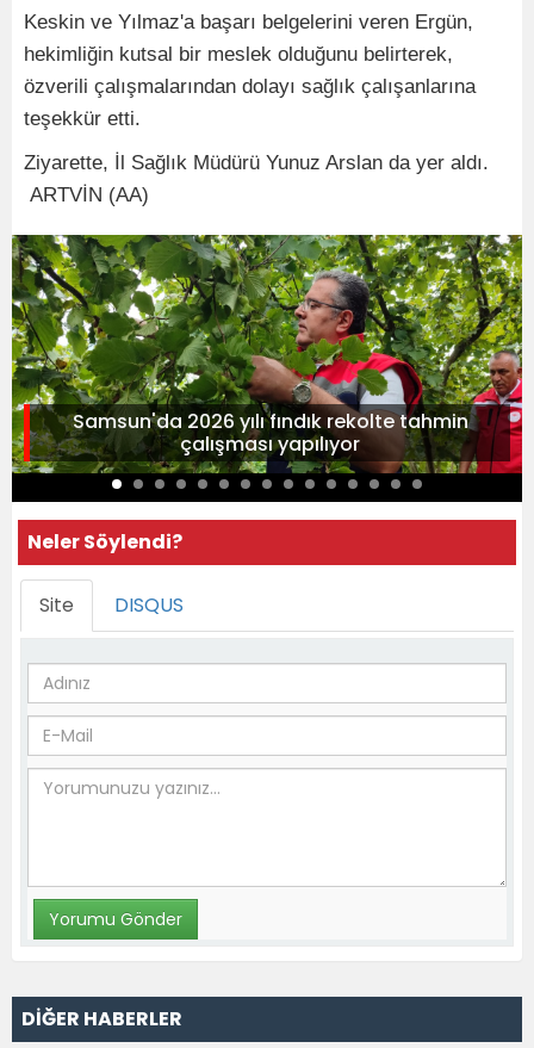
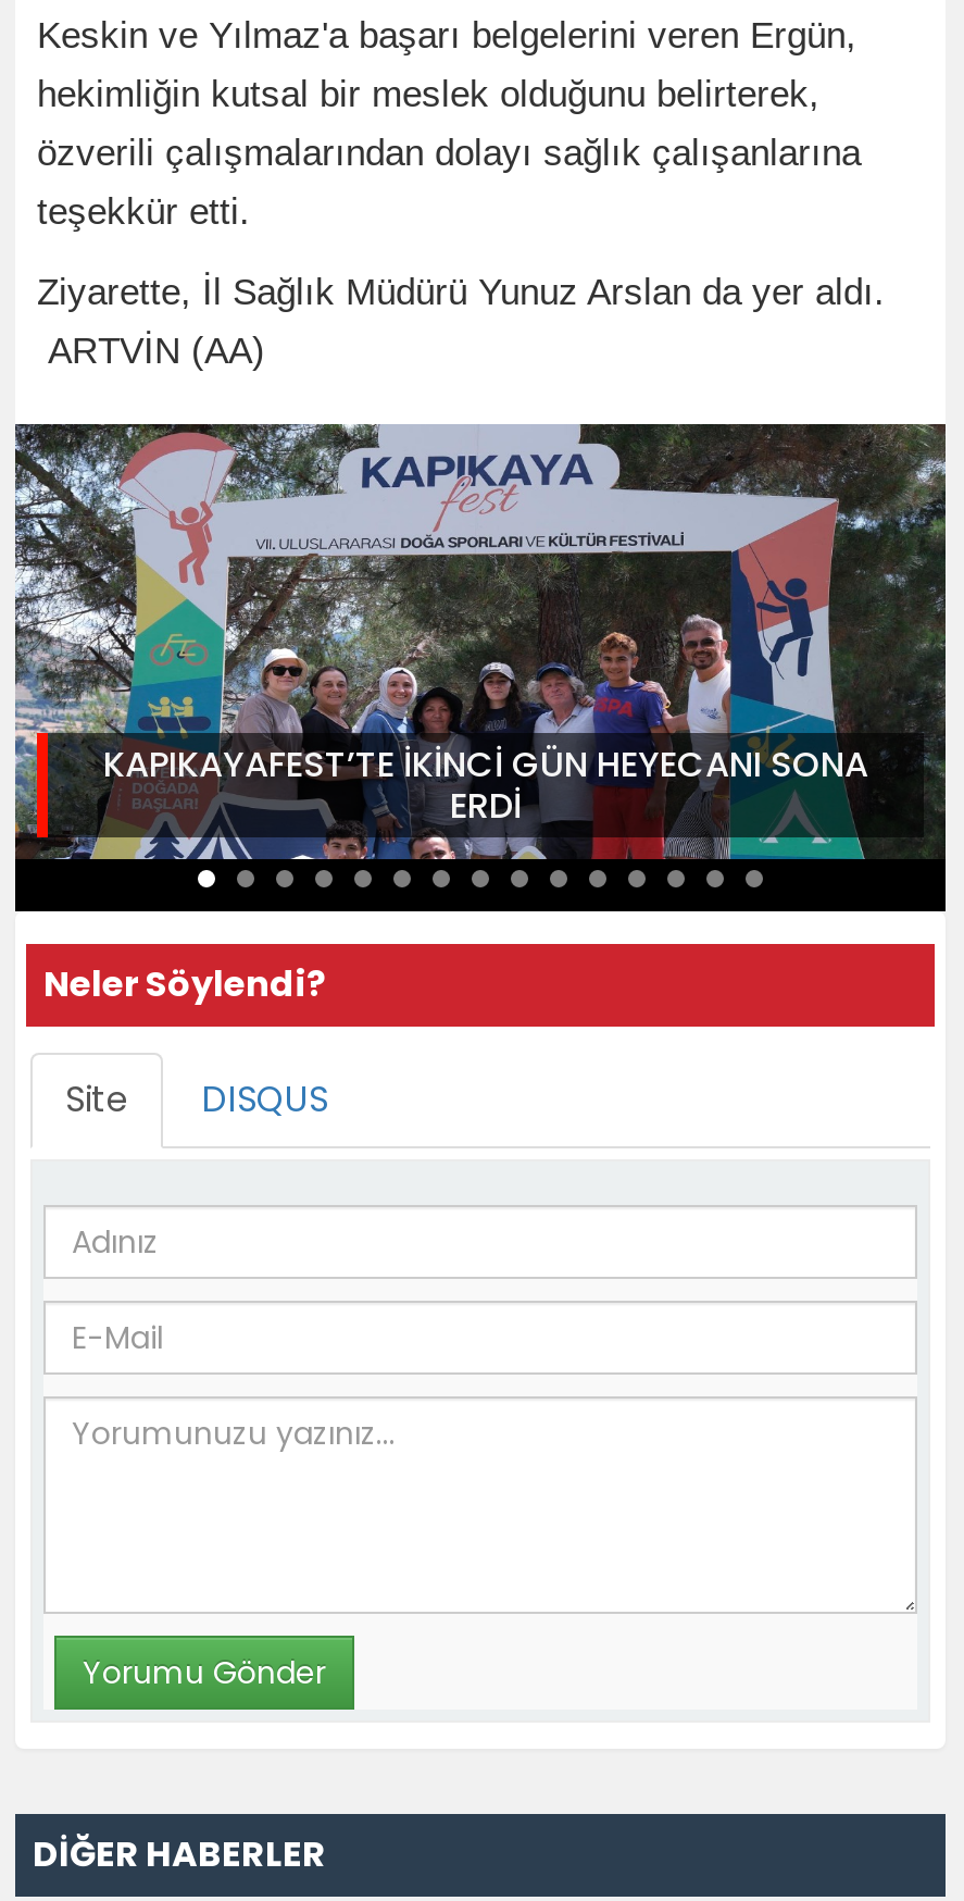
- [image]
- Samsun'da 2026 yılı fındık rekolte tahmin
- çalışması yapılıyor
+ [image]
+ KAPIKAYAFEST’TE İKİNCİ GÜN HEYECANI SONA
+ ERDİ
